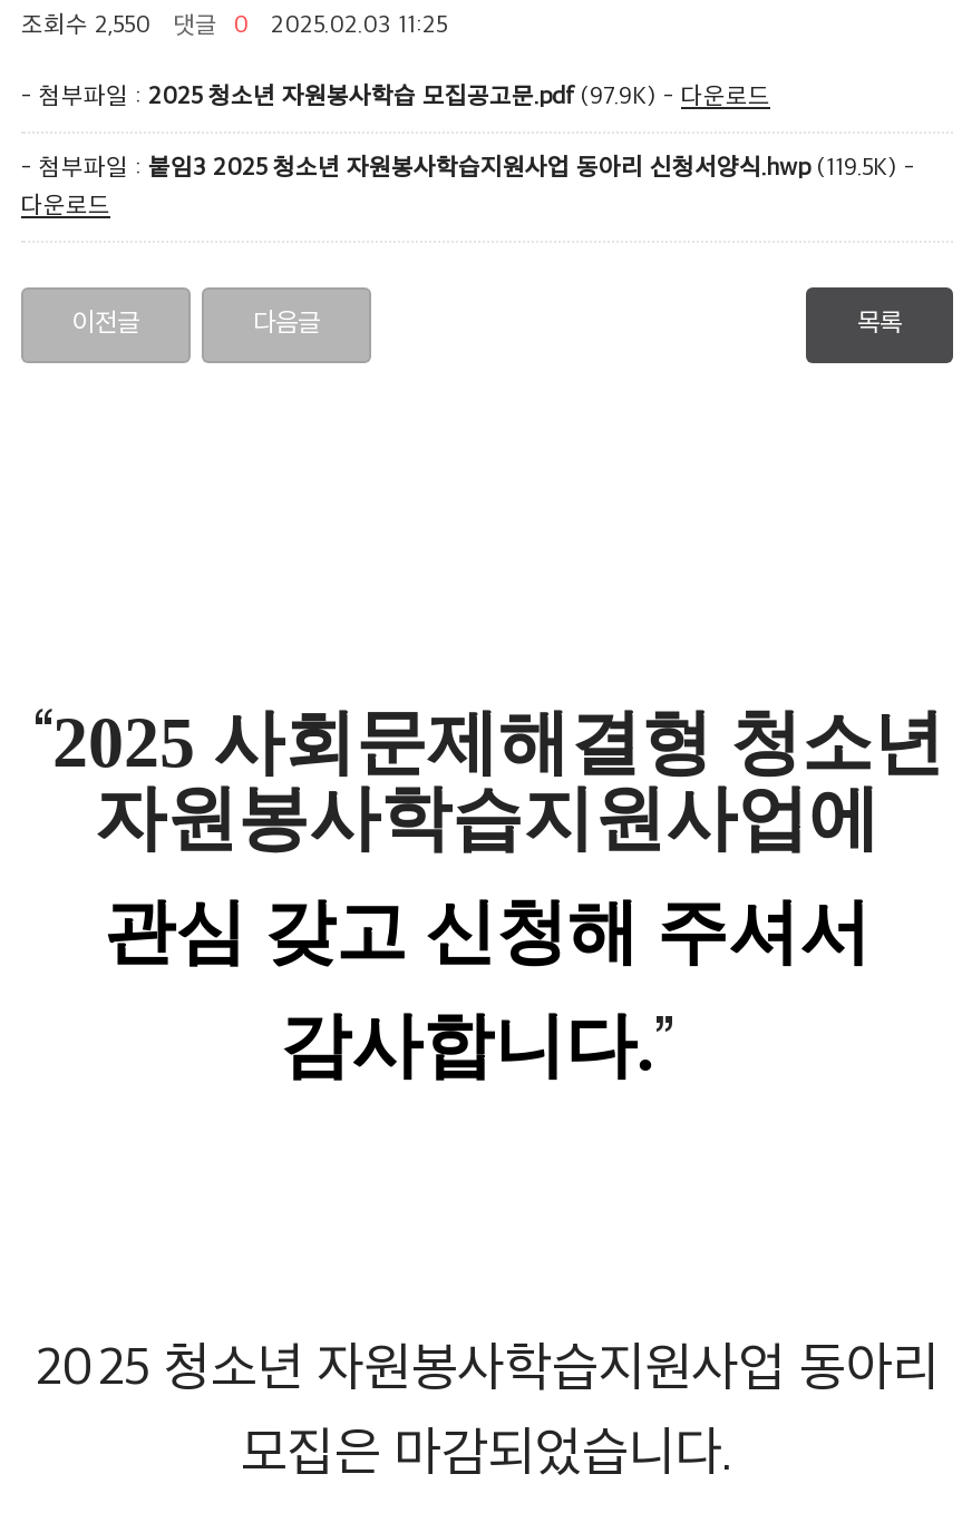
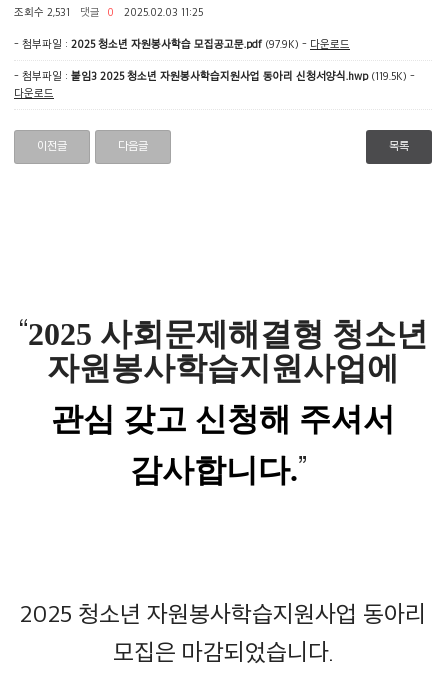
- 조회수 2,550 댓글 0 2025.02.03 11:25
+ 조회수 2,531 댓글 0 2025.02.03 11:25
